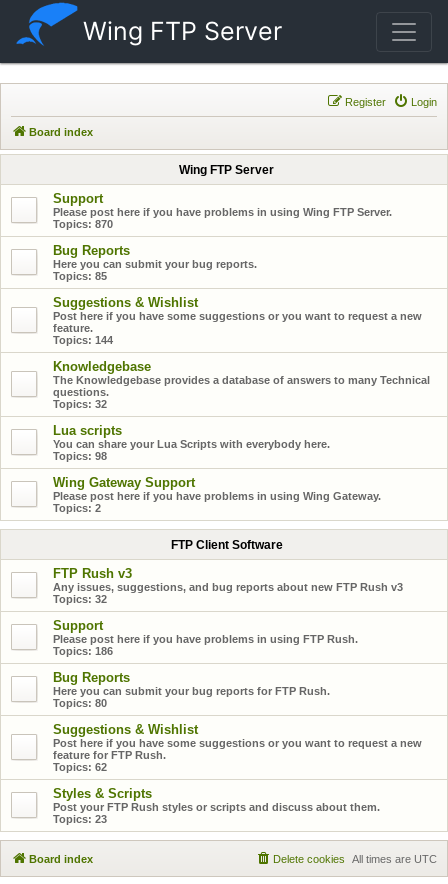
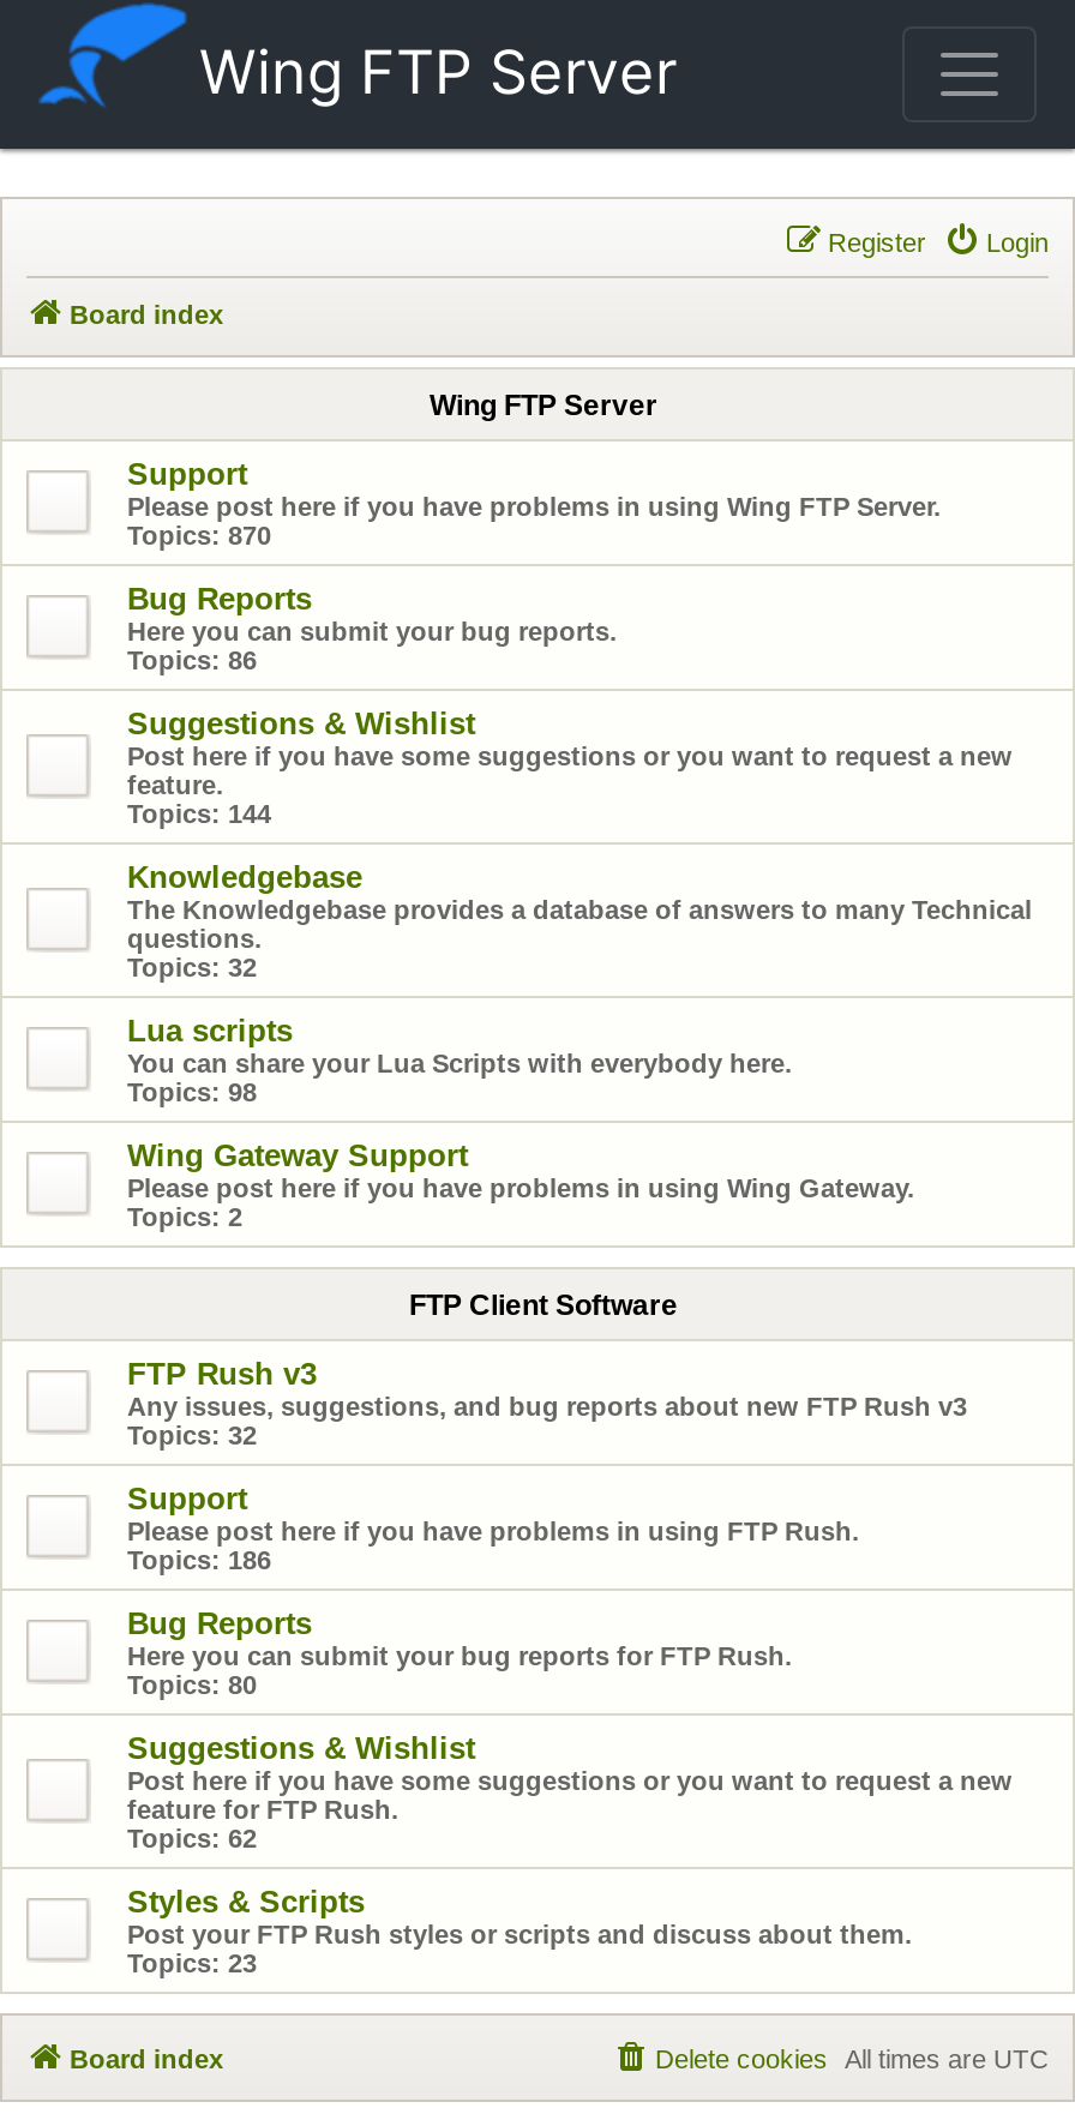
- Topics: 85
+ Topics: 86
